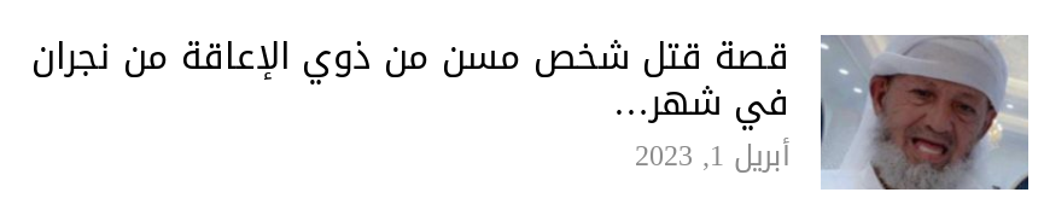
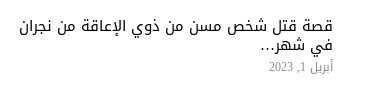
- [image]
